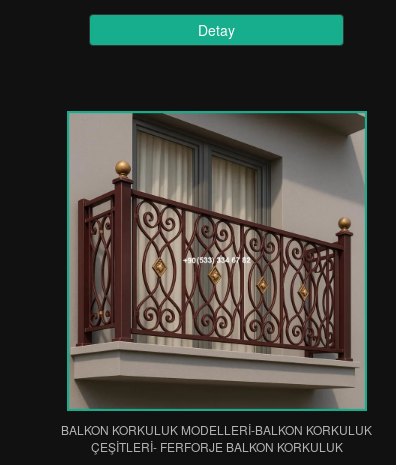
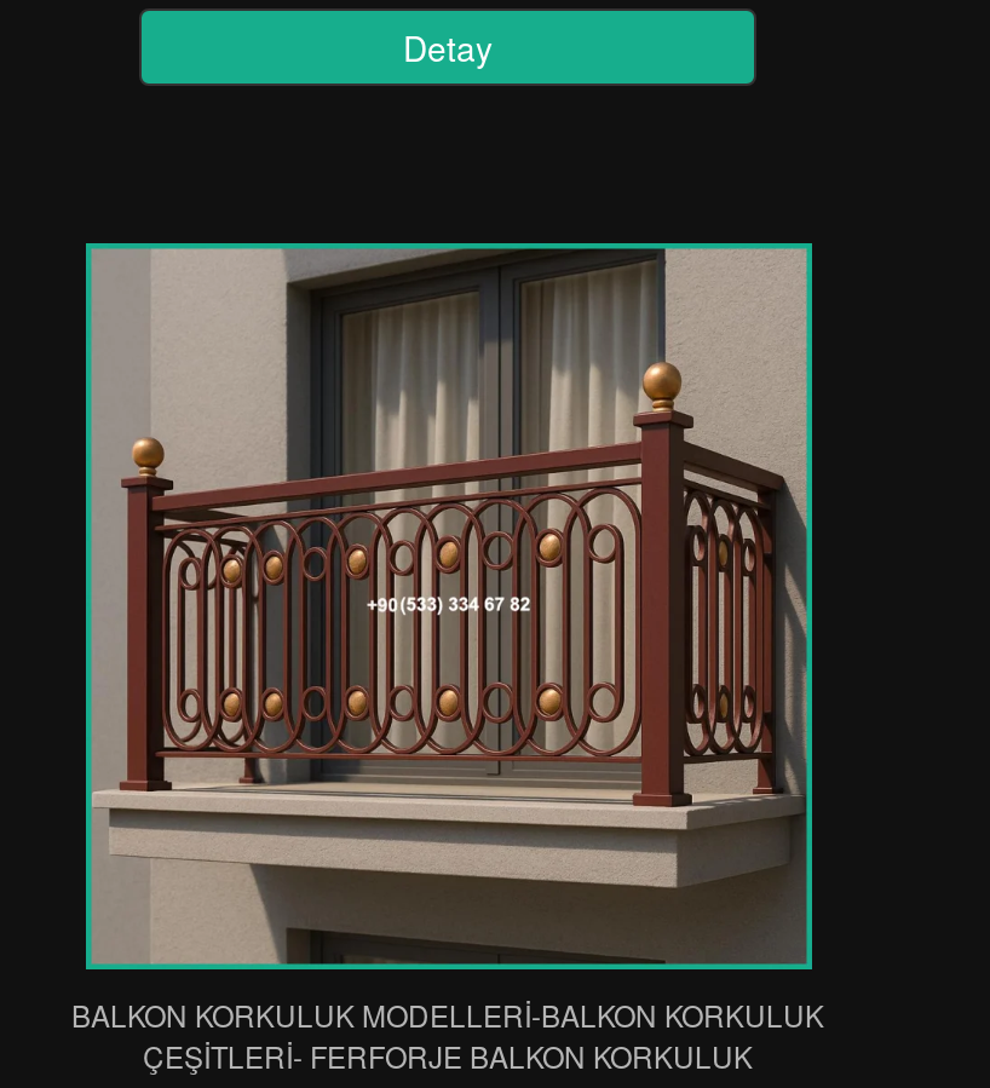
- [image]
+ [image]
